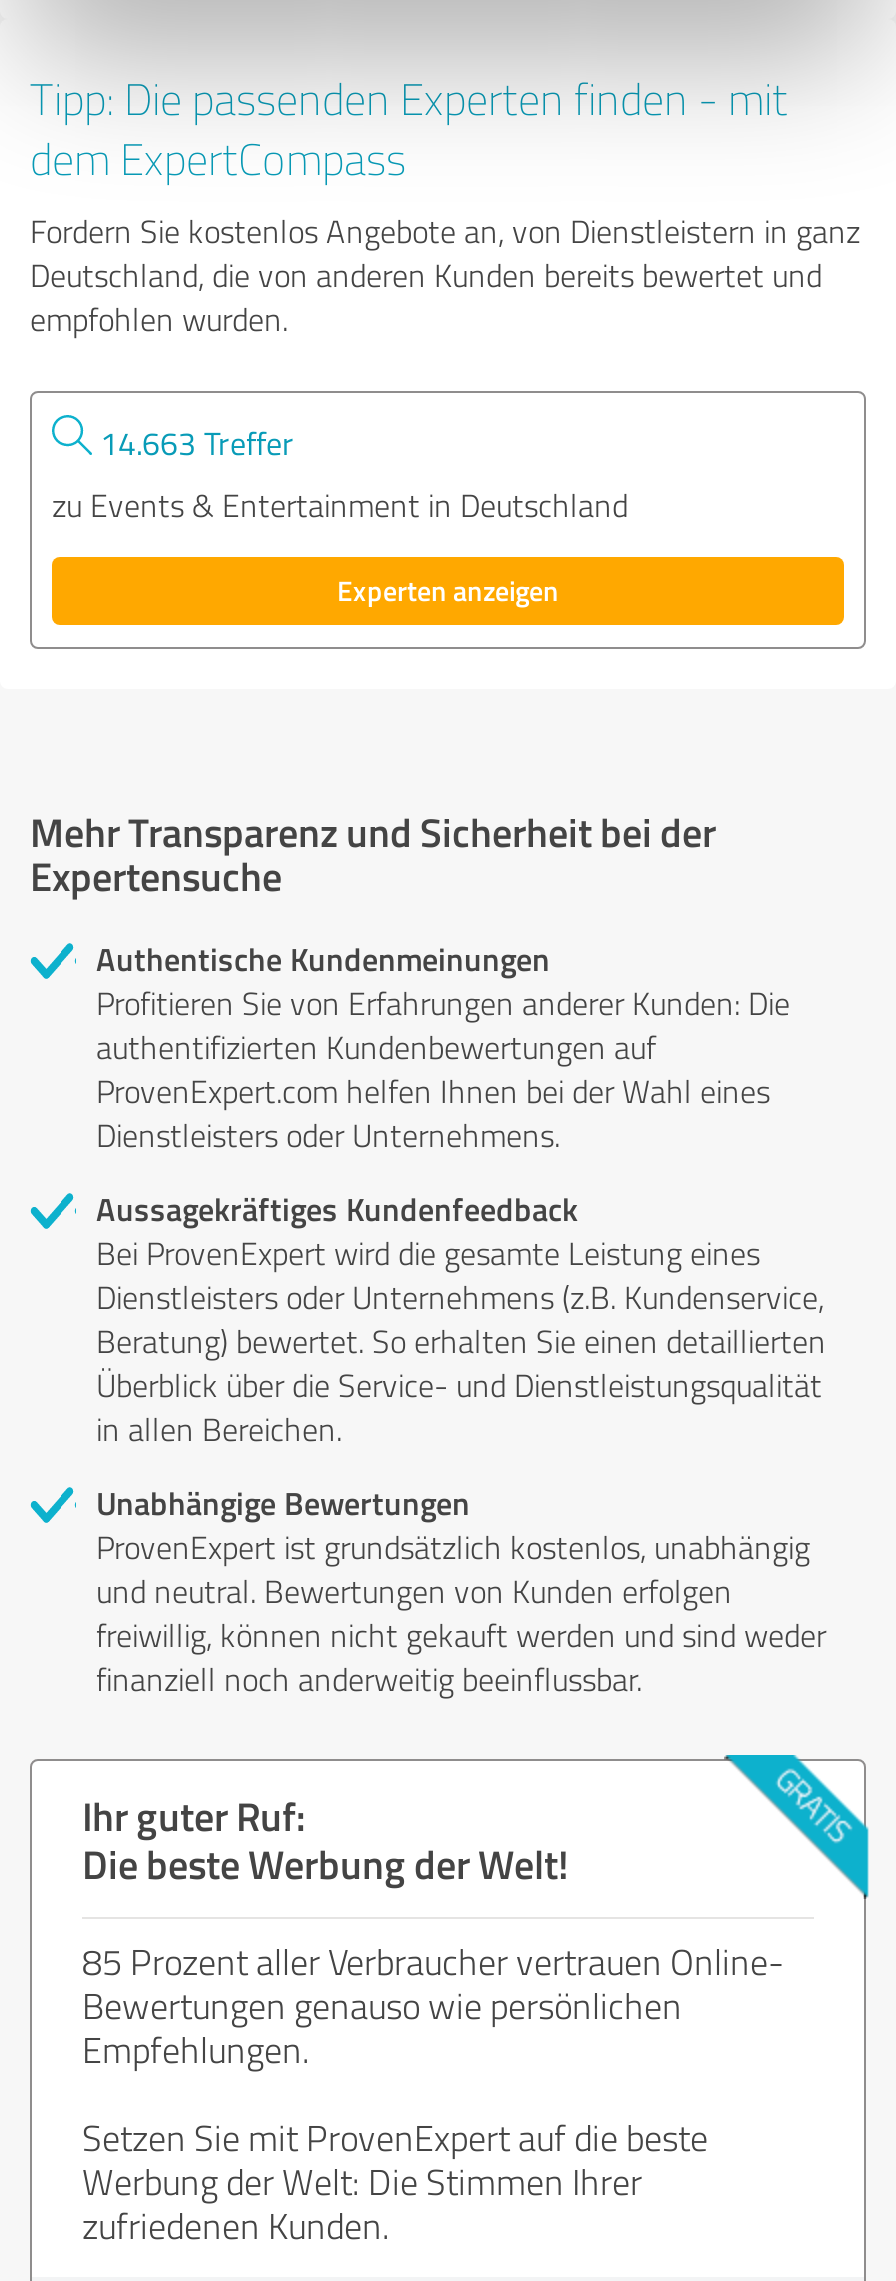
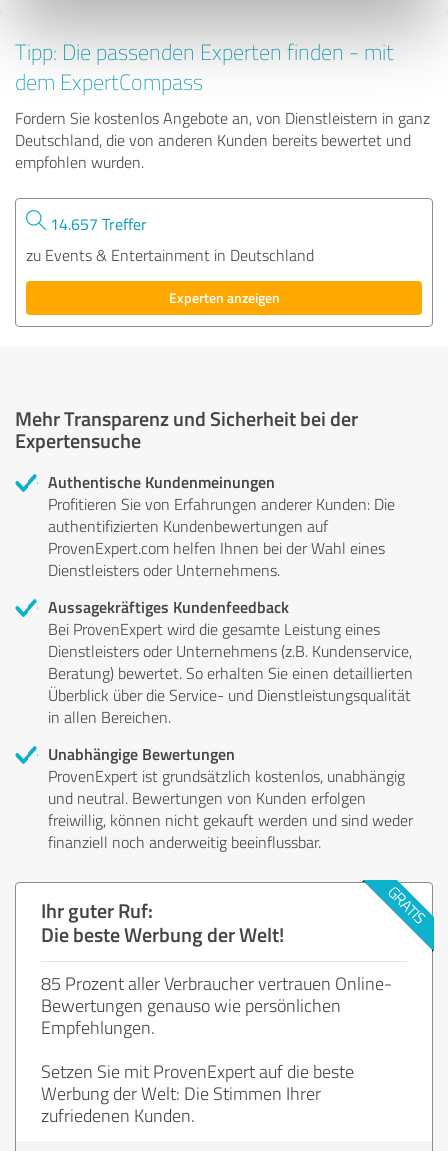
- 14.663 Treffer
+ 14.657 Treffer
